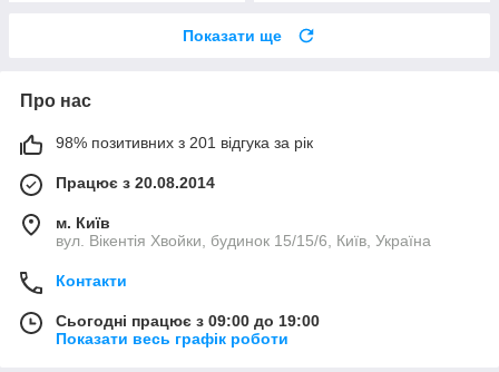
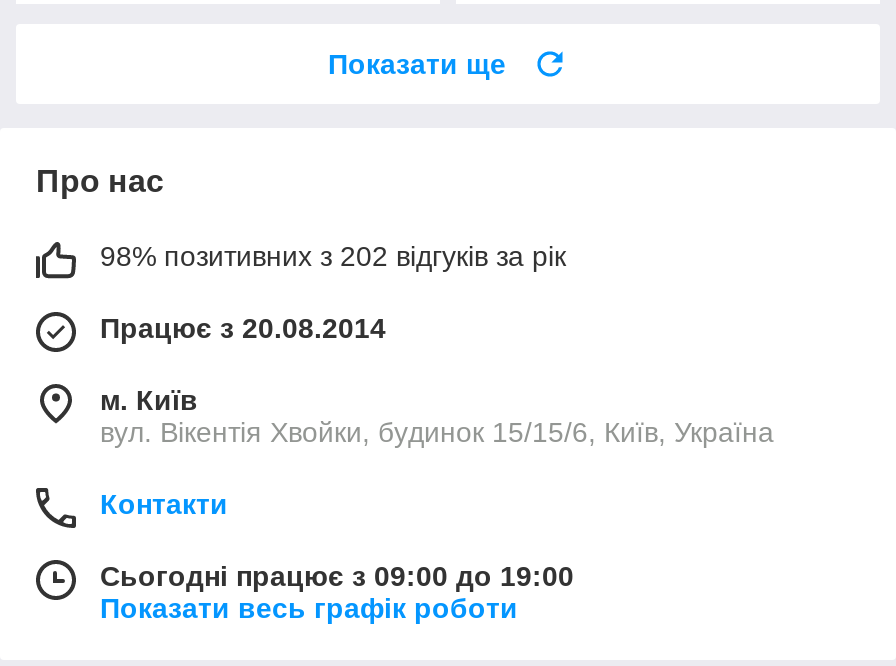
- 98% позитивних з 201 відгука за рік
+ 98% позитивних з 202 відгуків за рік
